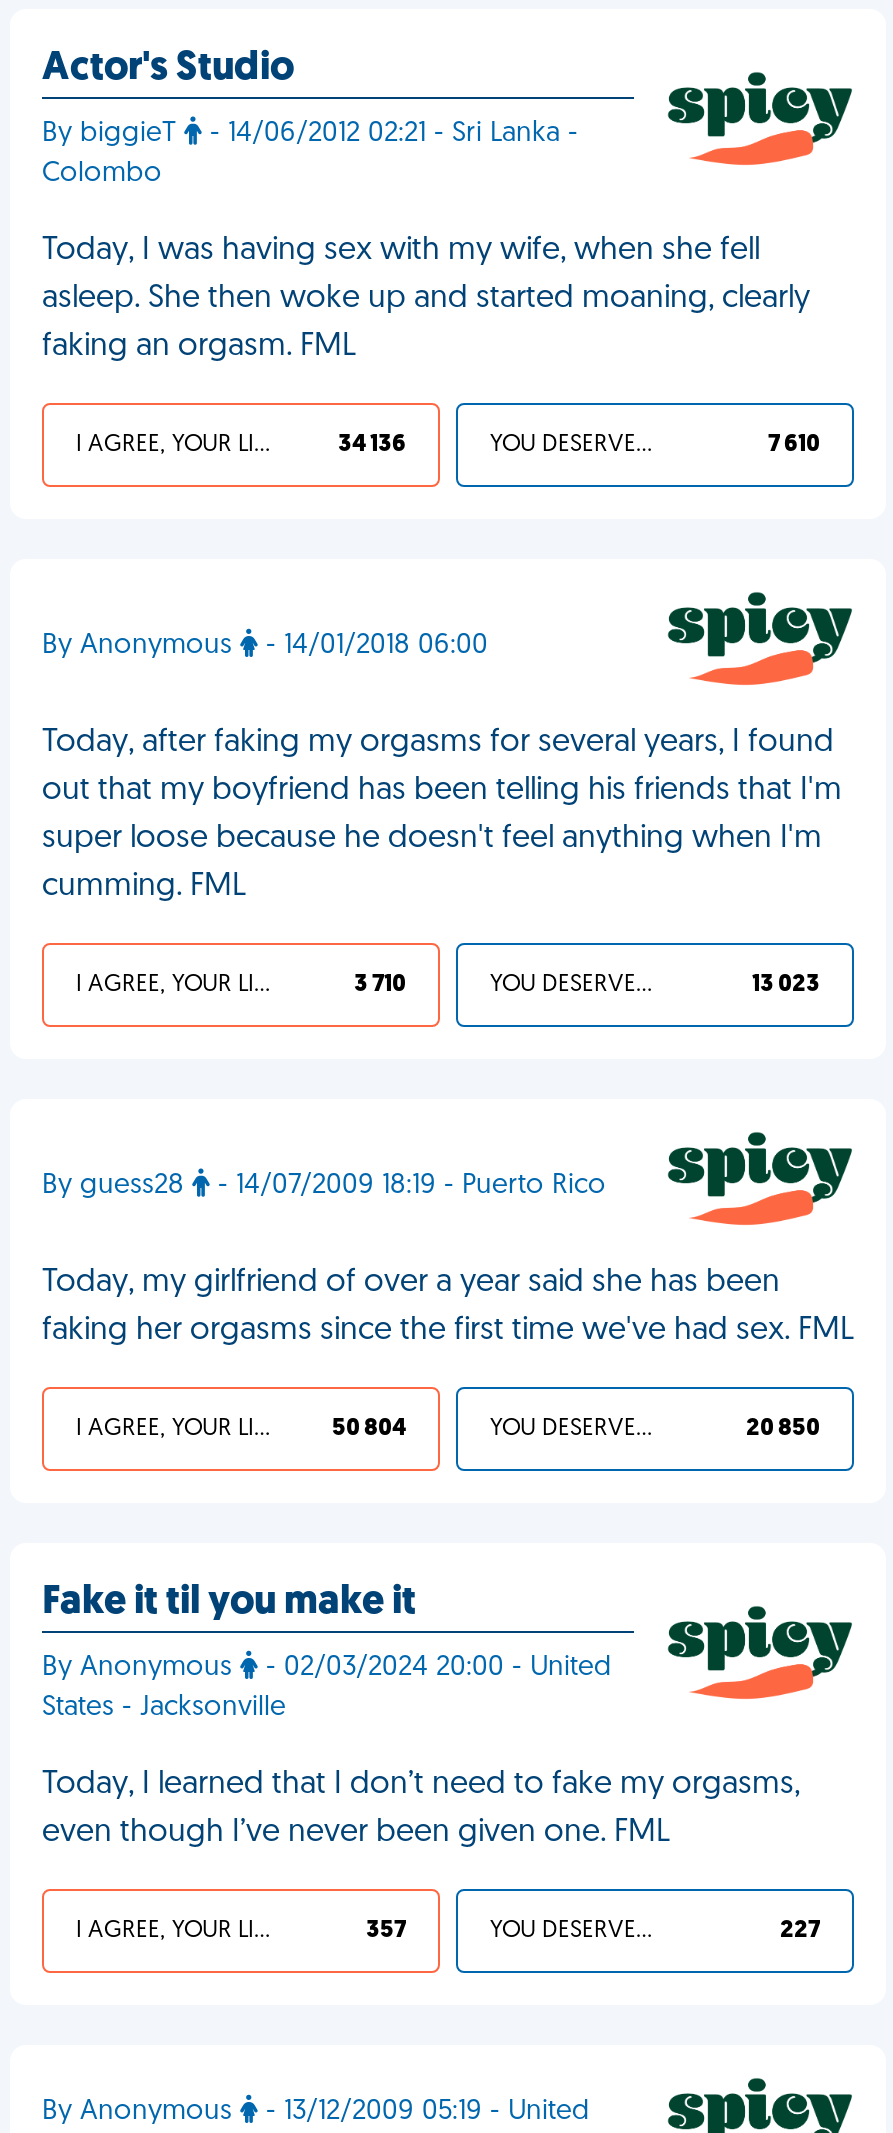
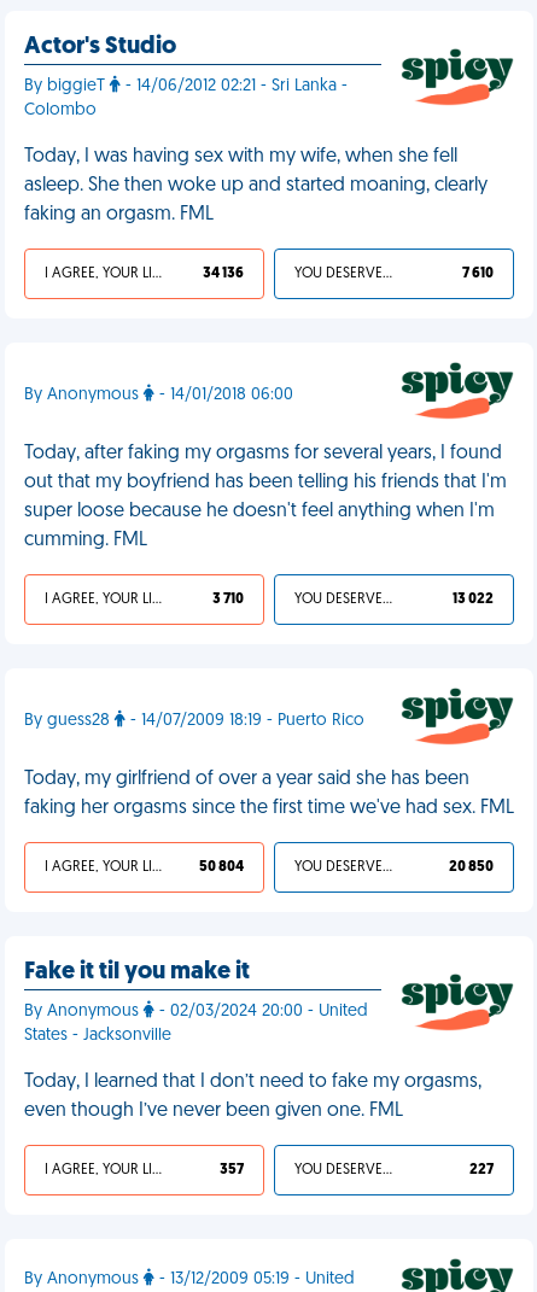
- 13 023
+ 13 022
